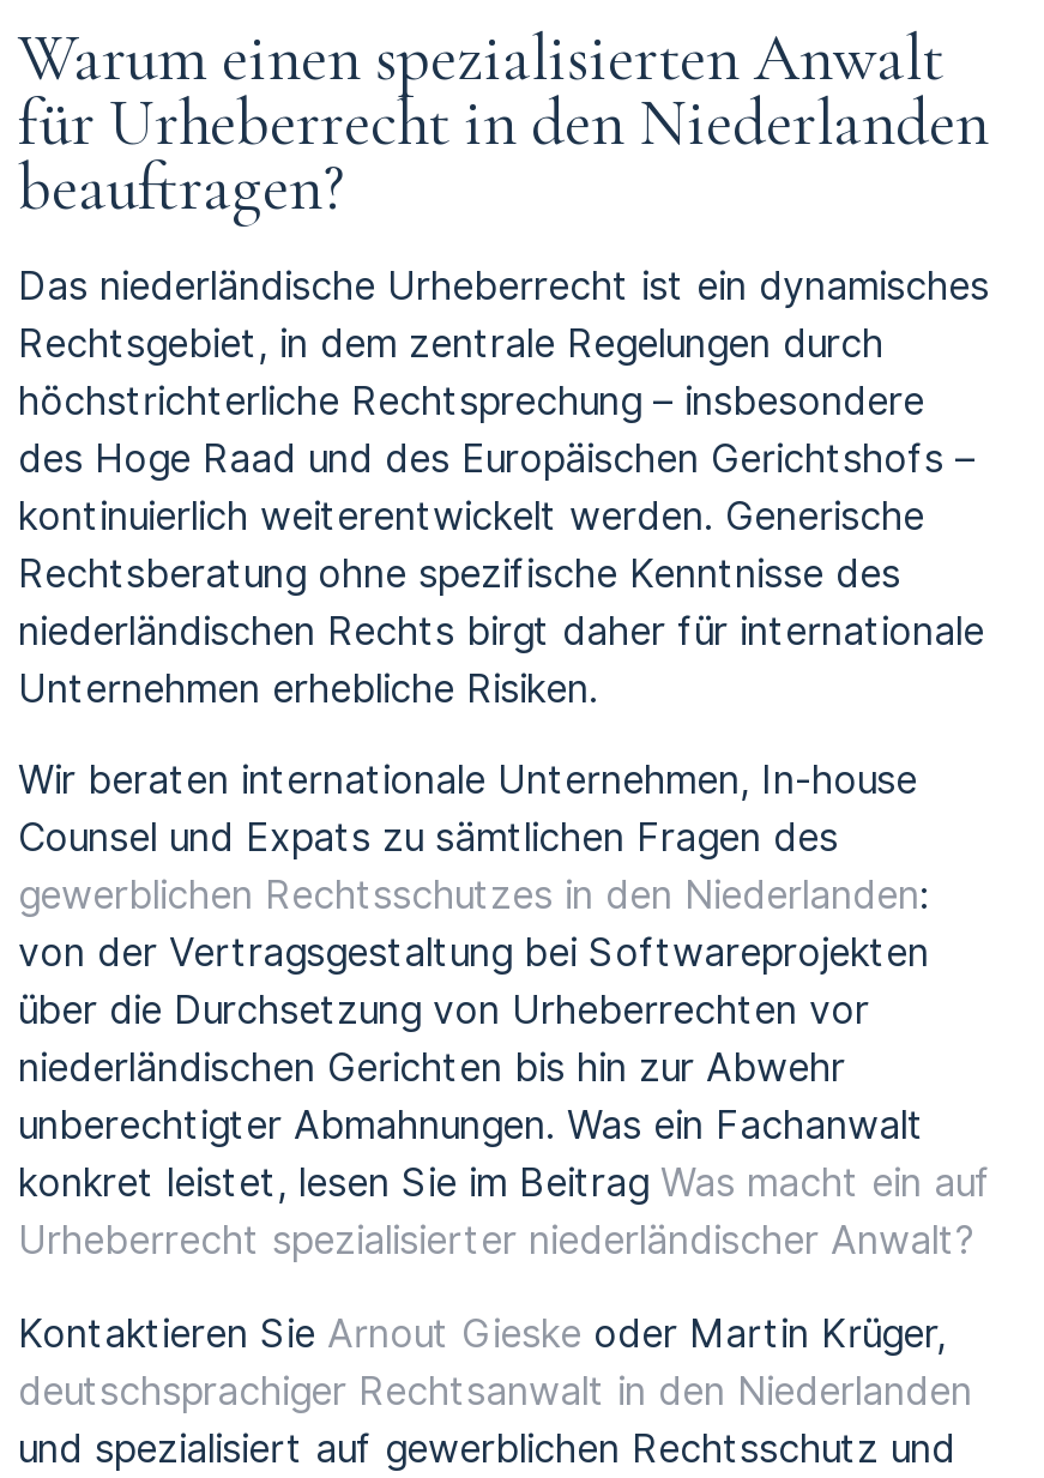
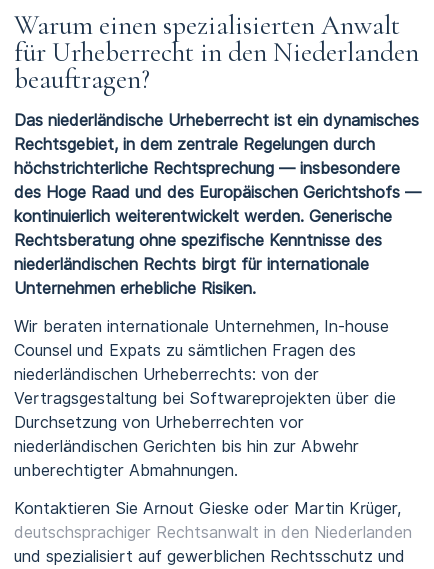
- höchstrichterliche Rechtsprechung – insbesondere
+ höchstrichterliche Rechtsprechung — insbesondere

- des Hoge Raad und des Europäischen Gerichtshofs –
+ des Hoge Raad und des Europäischen Gerichtshofs —

- niederländischen Rechts birgt daher für internationale
+ niederländischen Rechts birgt für internationale

- gewerblichen Rechtsschutzes in den Niederlanden:
- von der Vertragsgestaltung bei Softwareprojekten
- über die Durchsetzung von Urheberrechten vor
+ niederländischen Urheberrechts: von der
+ Vertragsgestaltung bei Softwareprojekten über die
+ Durchsetzung von Urheberrechten vor

- unberechtigter Abmahnungen. Was ein Fachanwalt
- konkret leistet, lesen Sie im Beitrag Was macht ein auf
- Urheberrecht spezialisierter niederländischer Anwalt?
+ unberechtigter Abmahnungen.
